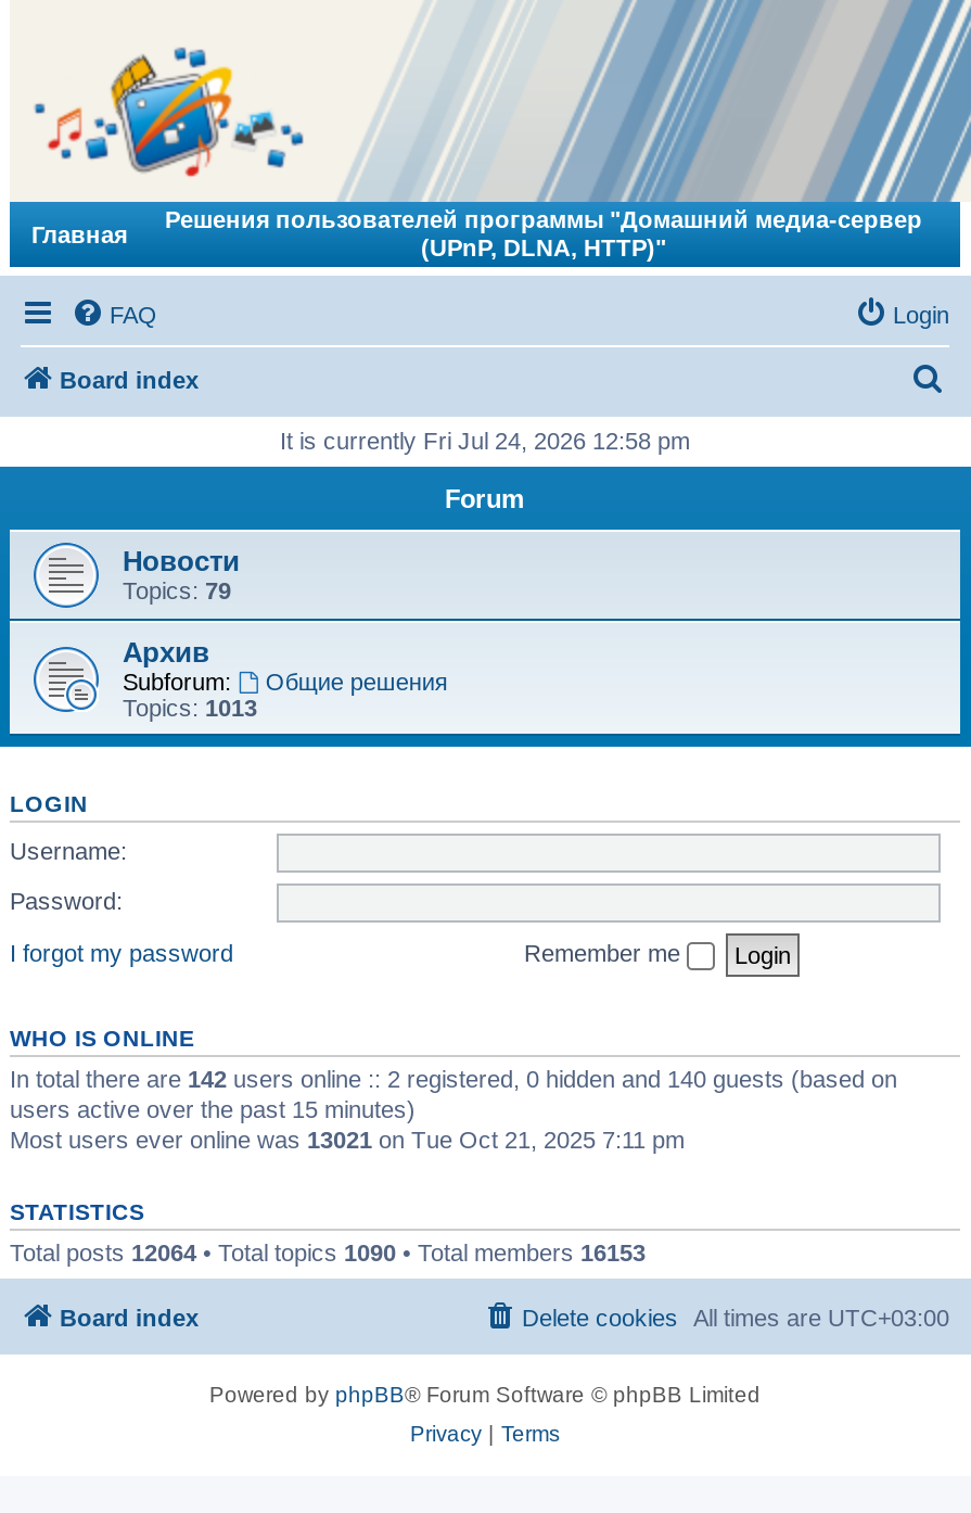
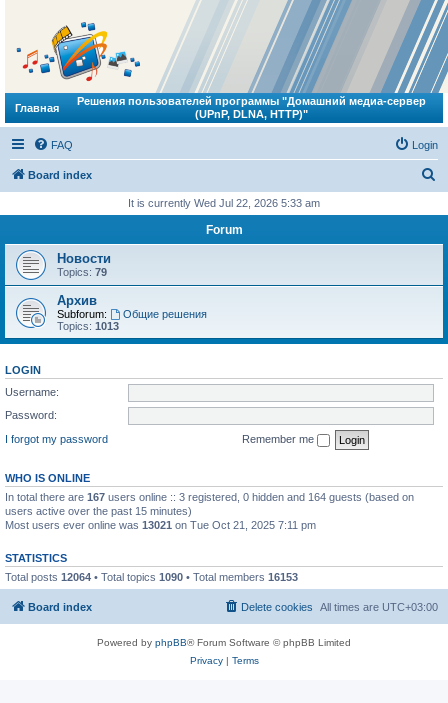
- It is currently Fri Jul 24, 2026 12:58 pm
+ It is currently Wed Jul 22, 2026 5:33 am

- In total there are 142 users online :: 2 registered, 0 hidden and 140 guests (based on
+ In total there are 167 users online :: 3 registered, 0 hidden and 164 guests (based on
